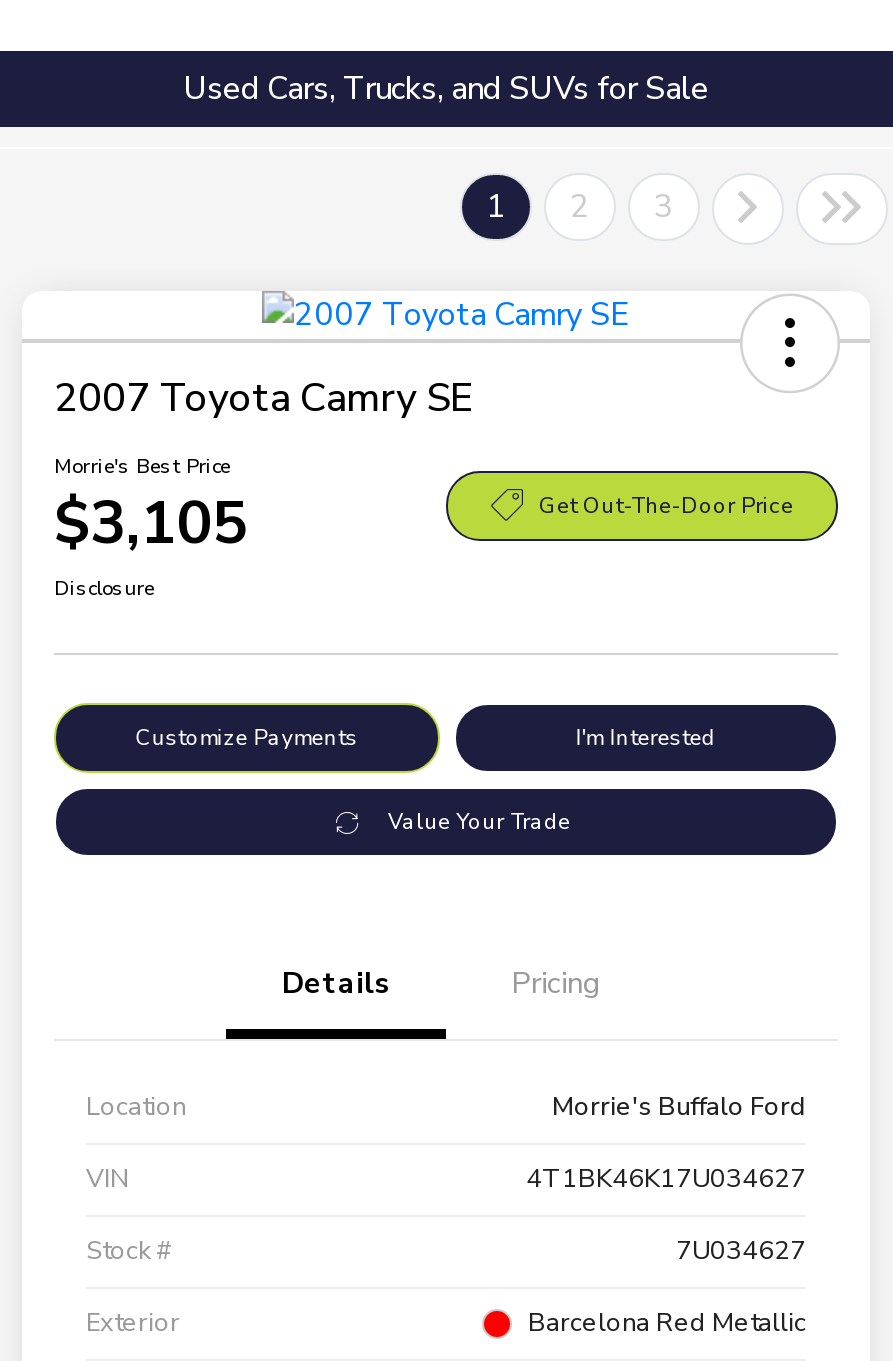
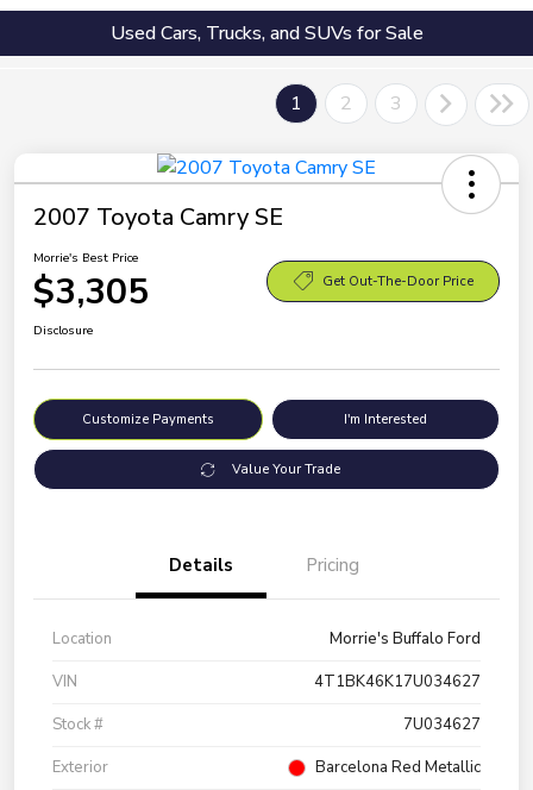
- $3,105
+ $3,305
